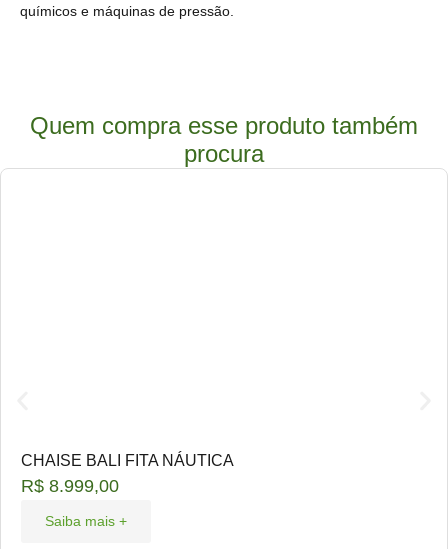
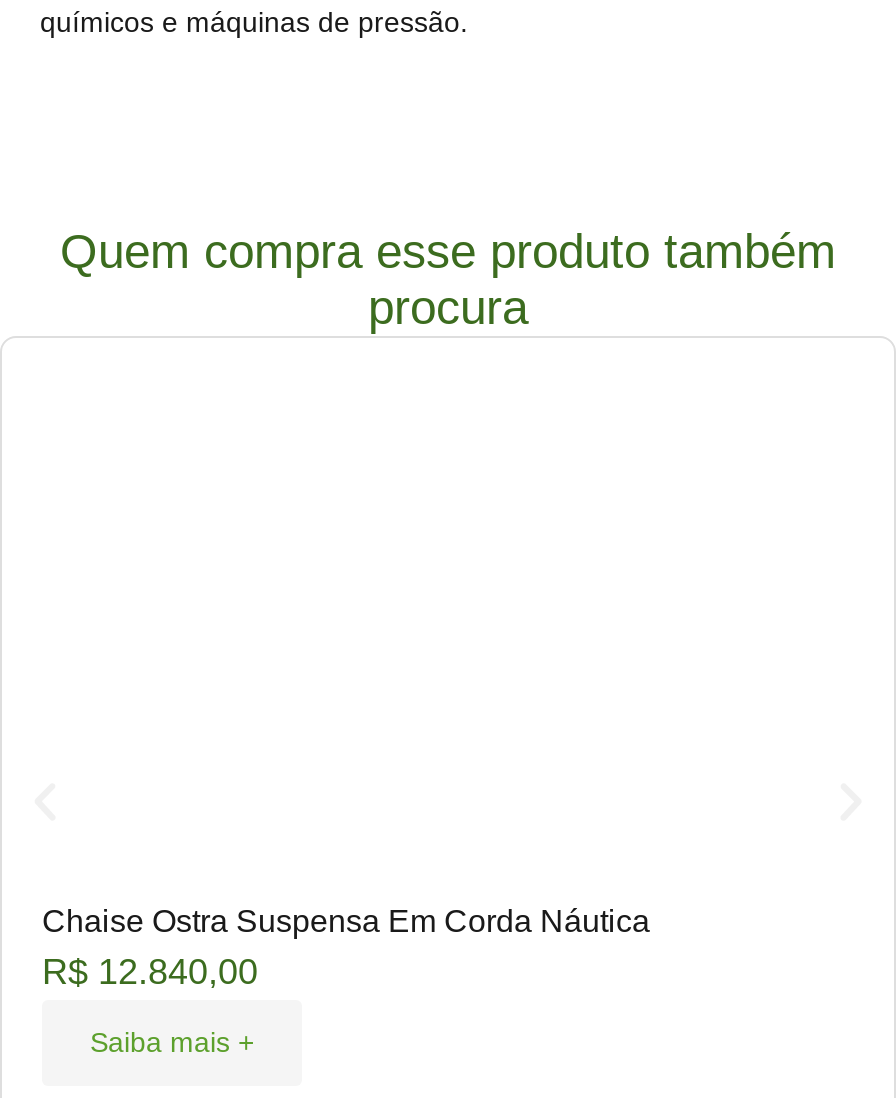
- CHAISE BALI FITA NÁUTICA
- R$8.999,00
+ Chaise Ostra Suspensa Em Corda Náutica
+ R$12.840,00
